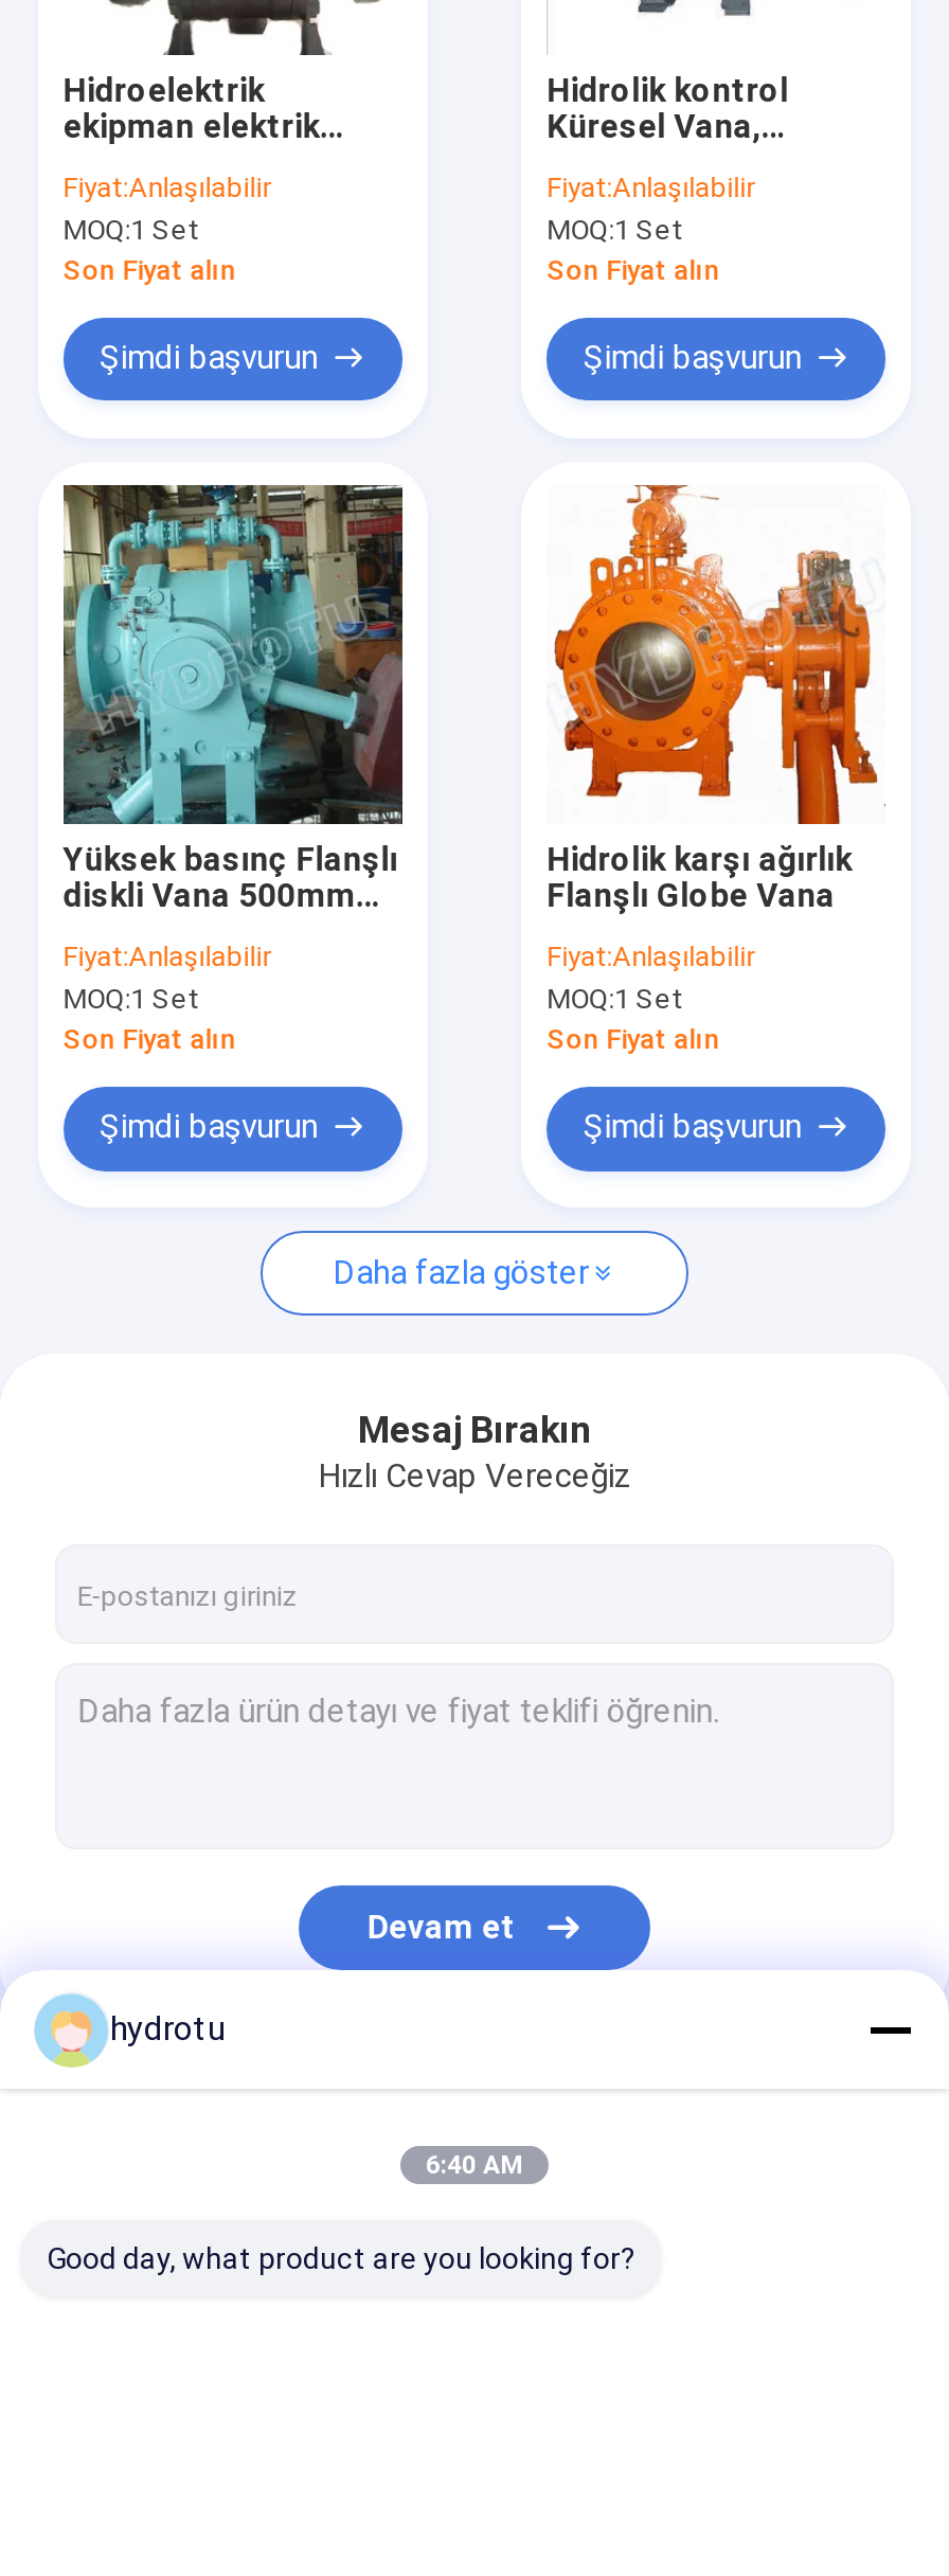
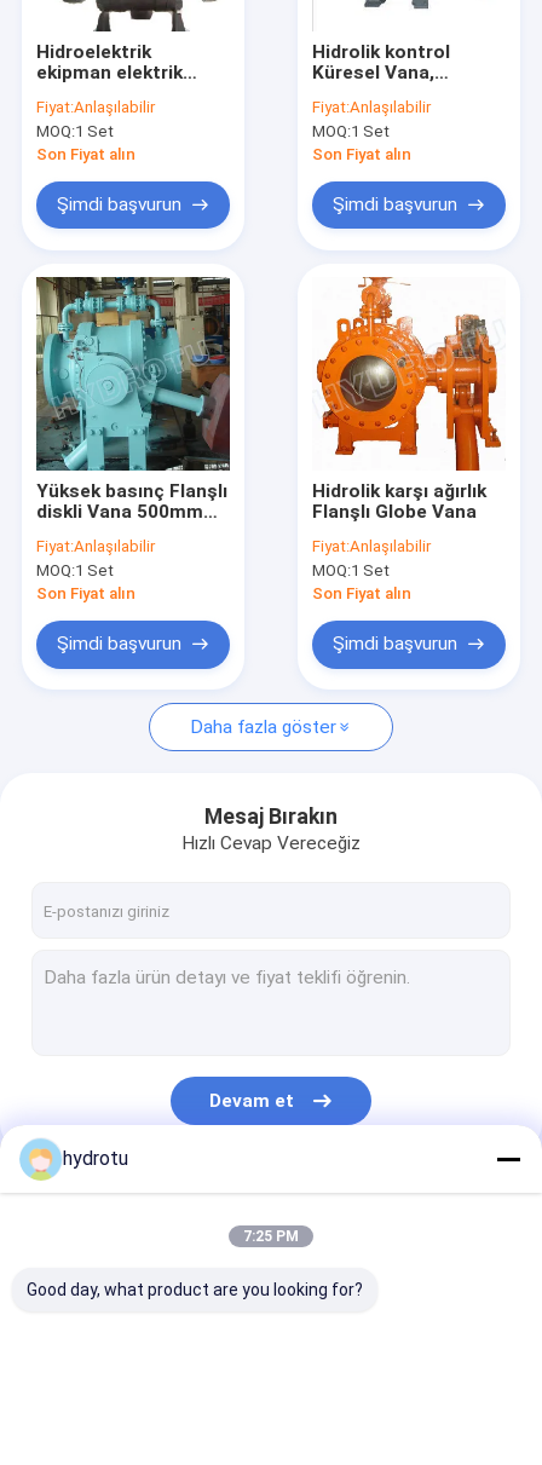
- 6:40 AM
+ 7:25 PM
